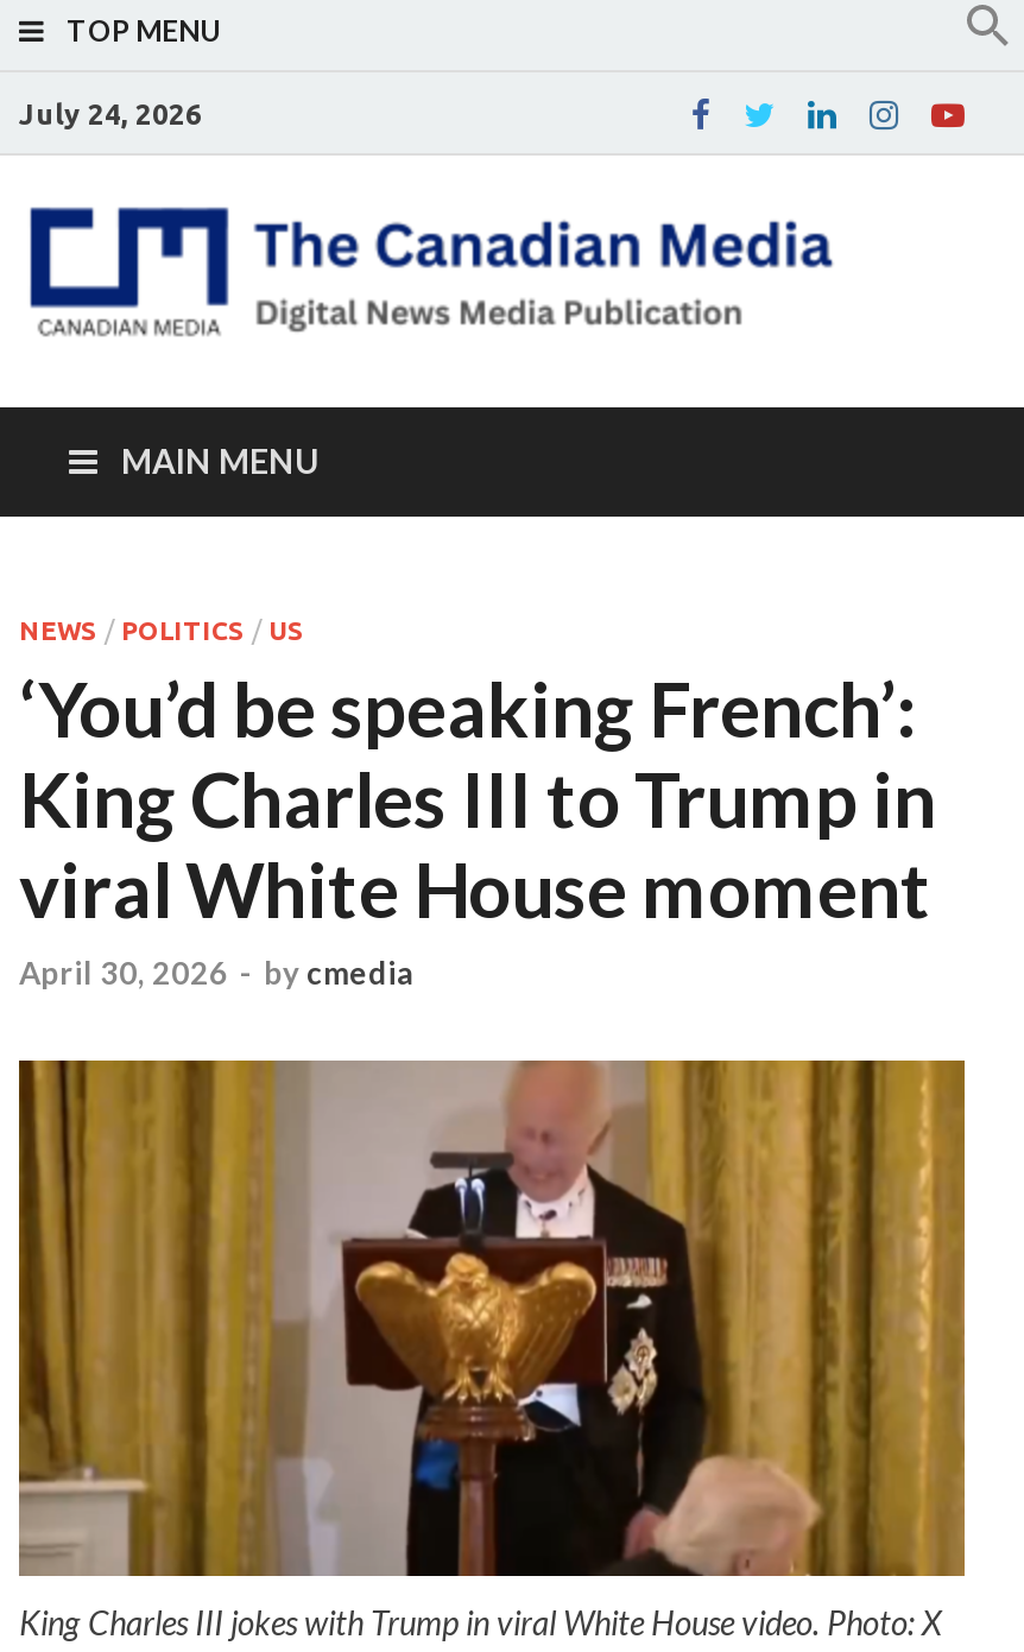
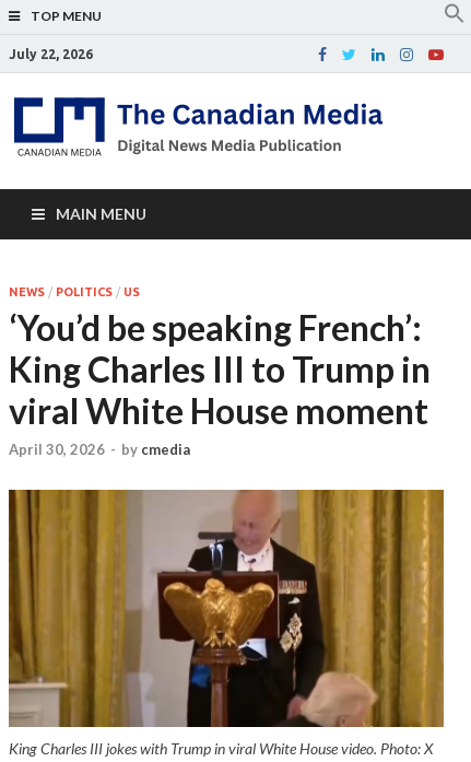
- July 24, 2026
+ July 22, 2026
